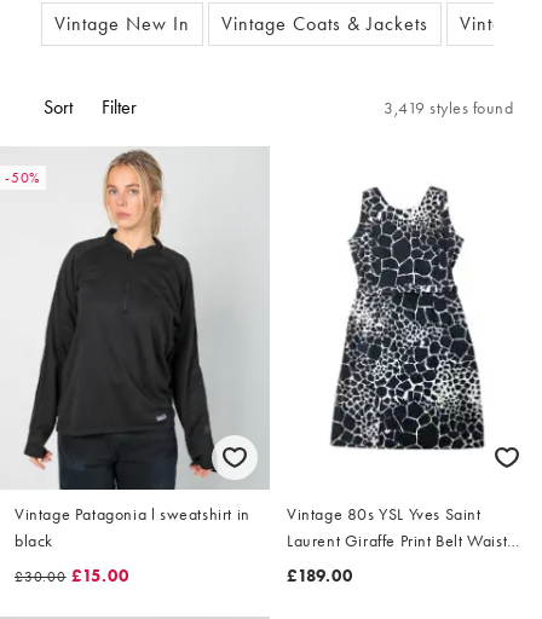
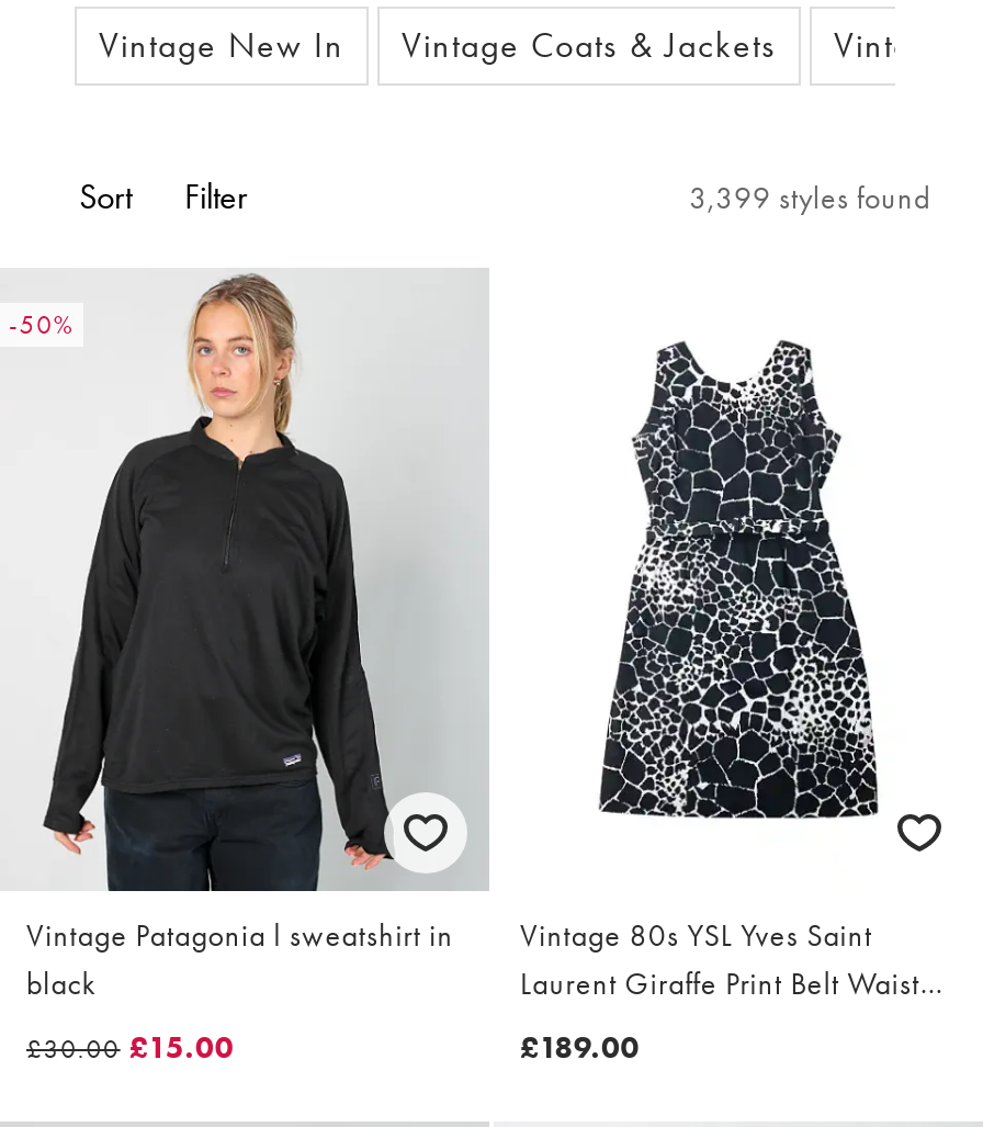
- 3,419 styles found
+ 3,399 styles found
